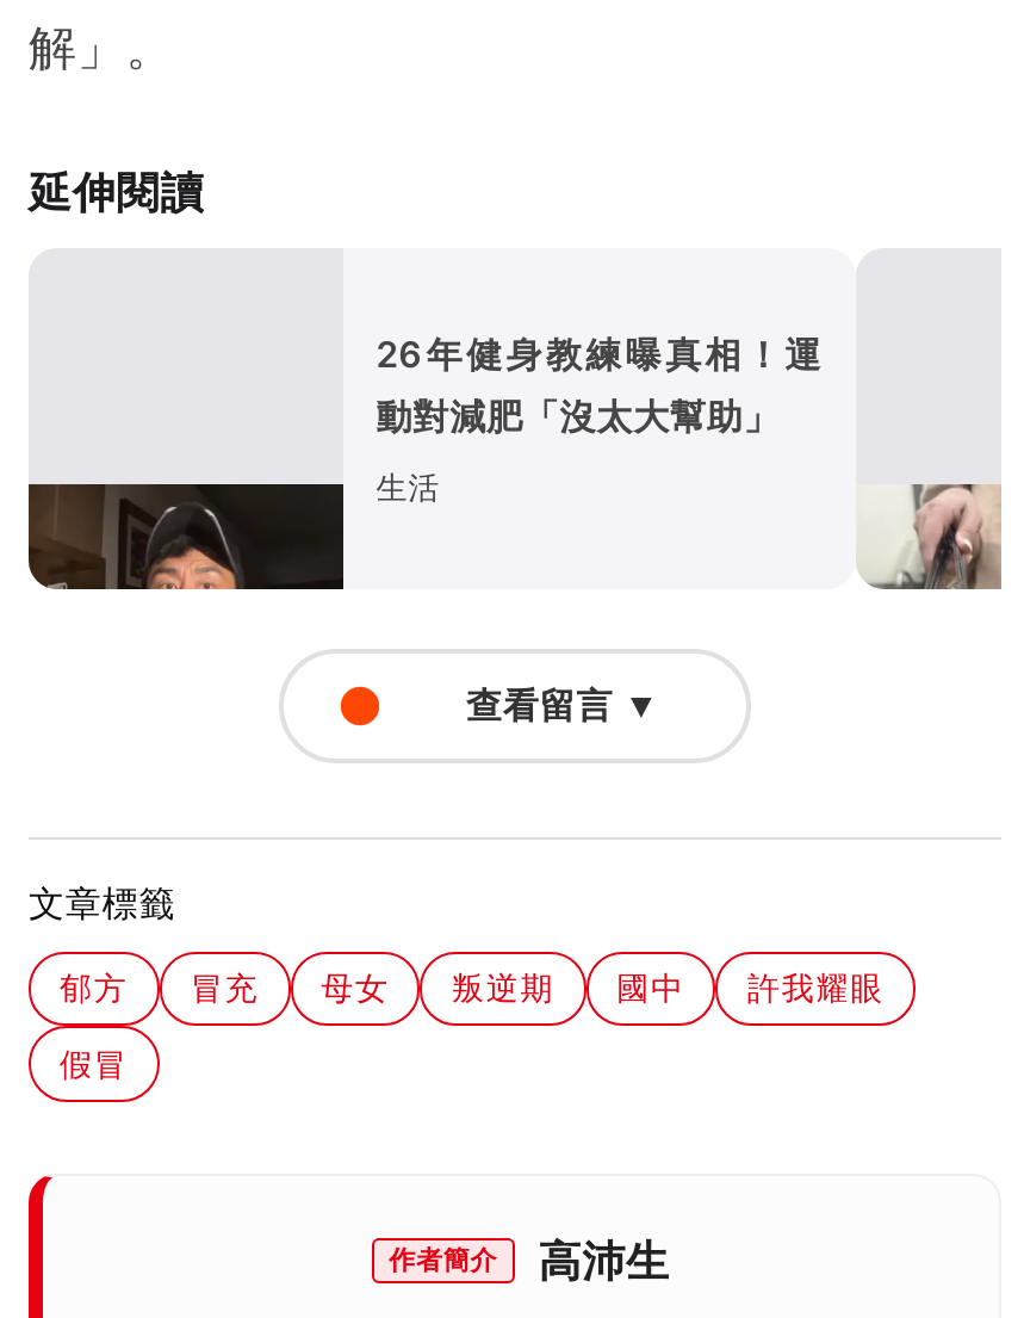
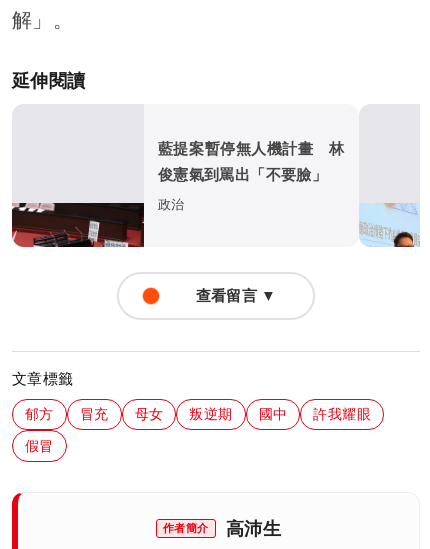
- 26年健身教練曝真相！運
- 動對減肥「沒太大幫助」
+ 藍提案暫停無人機計畫 林
+ 俊憲氣到罵出「不要臉」

- [image]
- 生活
+ [image]
+ 政治

- [image]
+ [image]
